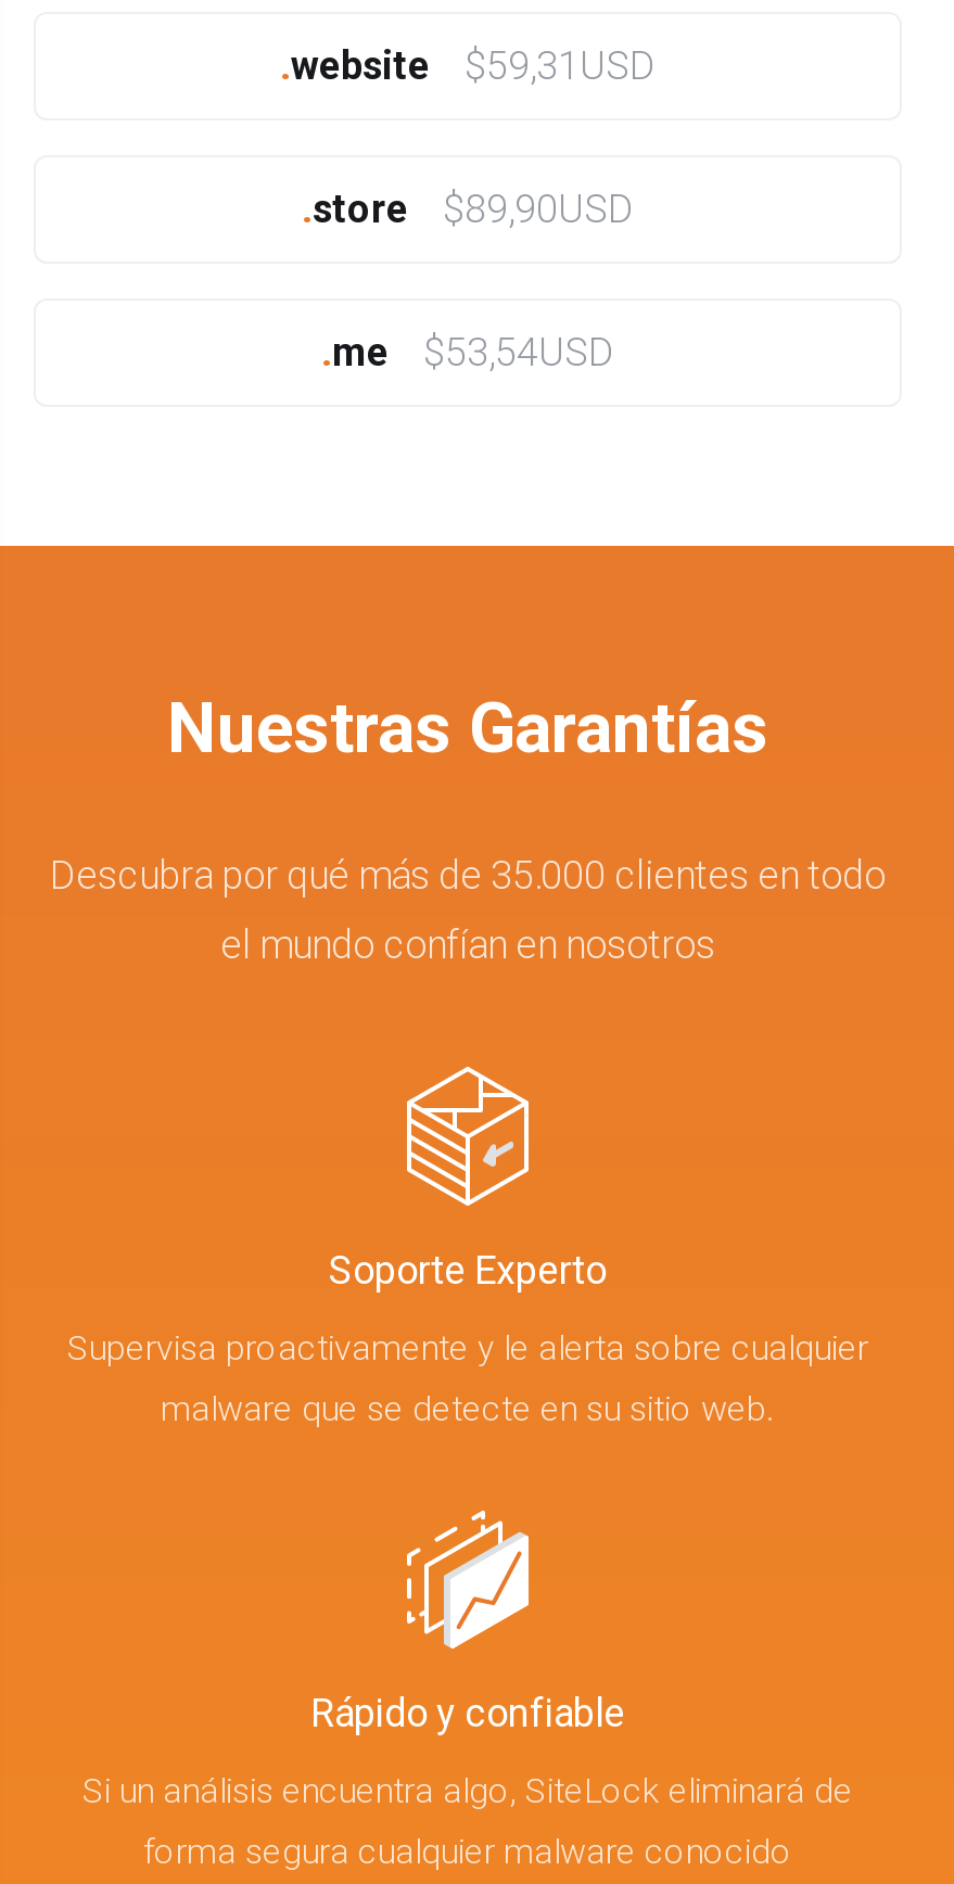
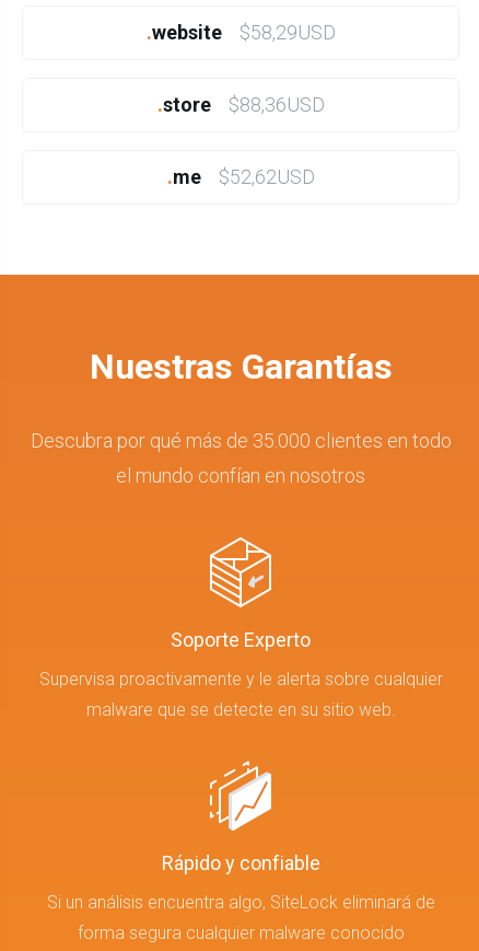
- .website $59,31USD
+ .website $58,29USD

- .store $89,90USD
+ .store $88,36USD

- .me $53,54USD
+ .me $52,62USD
